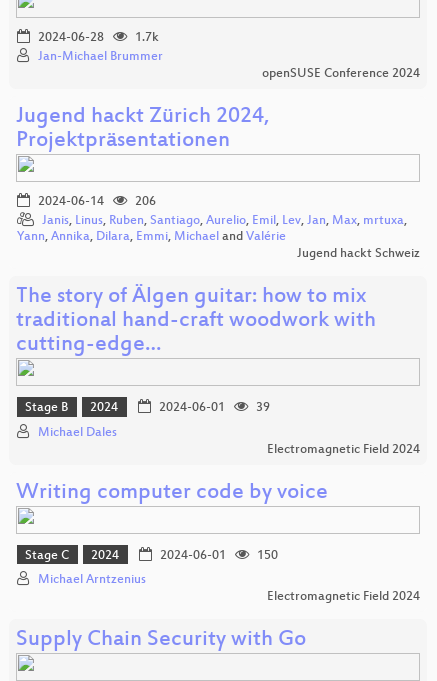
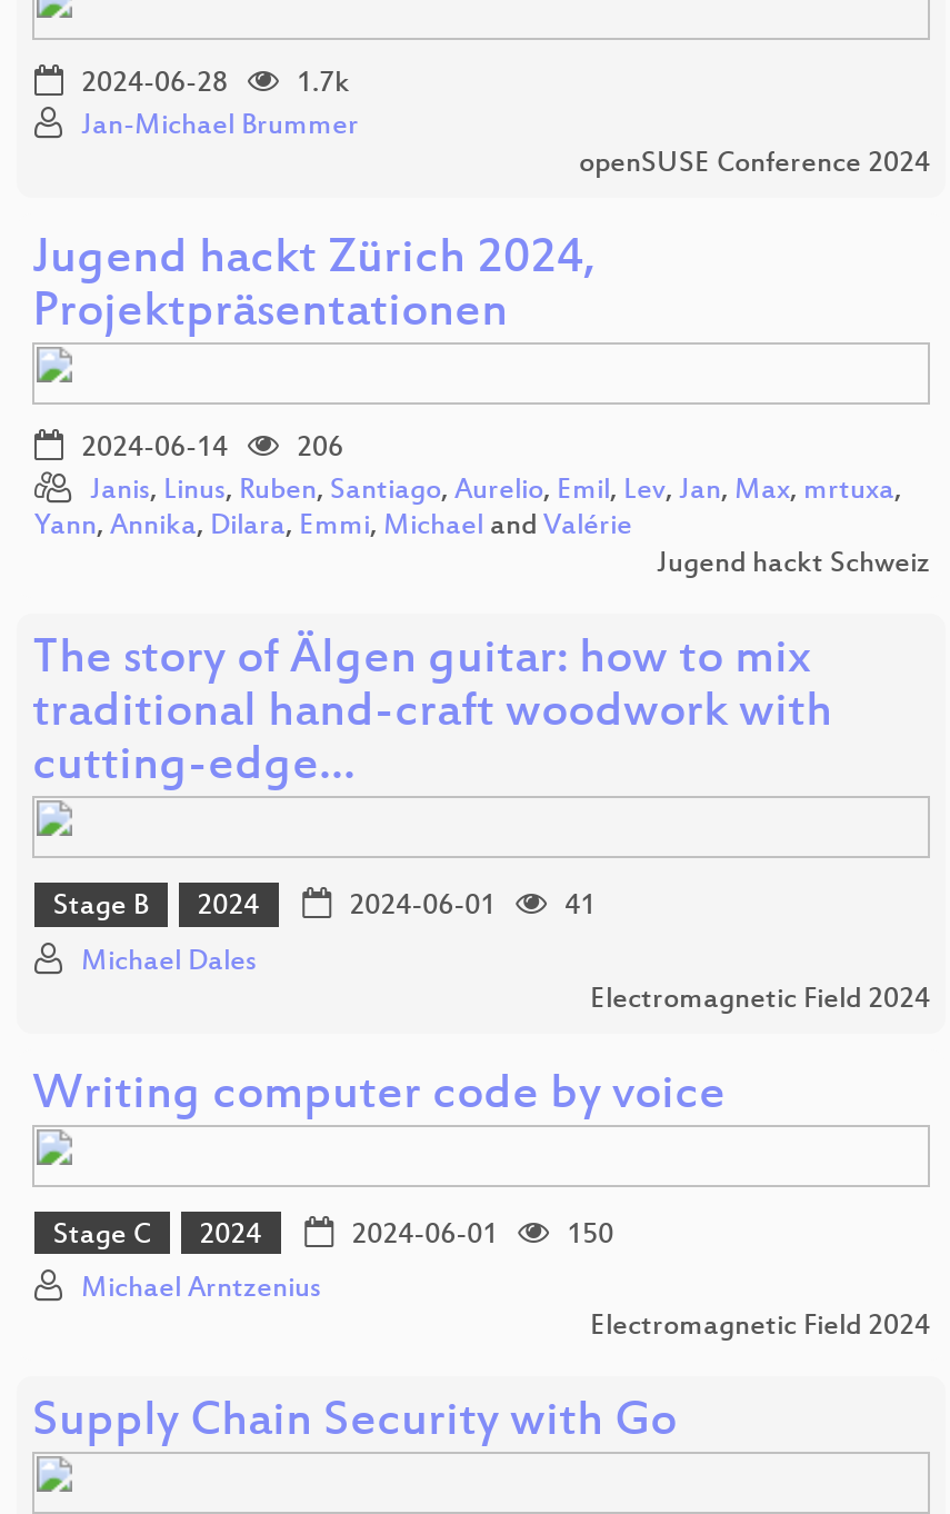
- 39
+ 41
